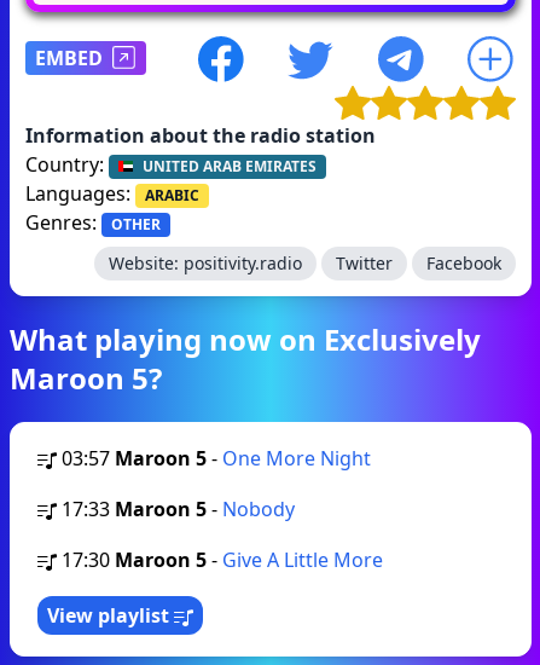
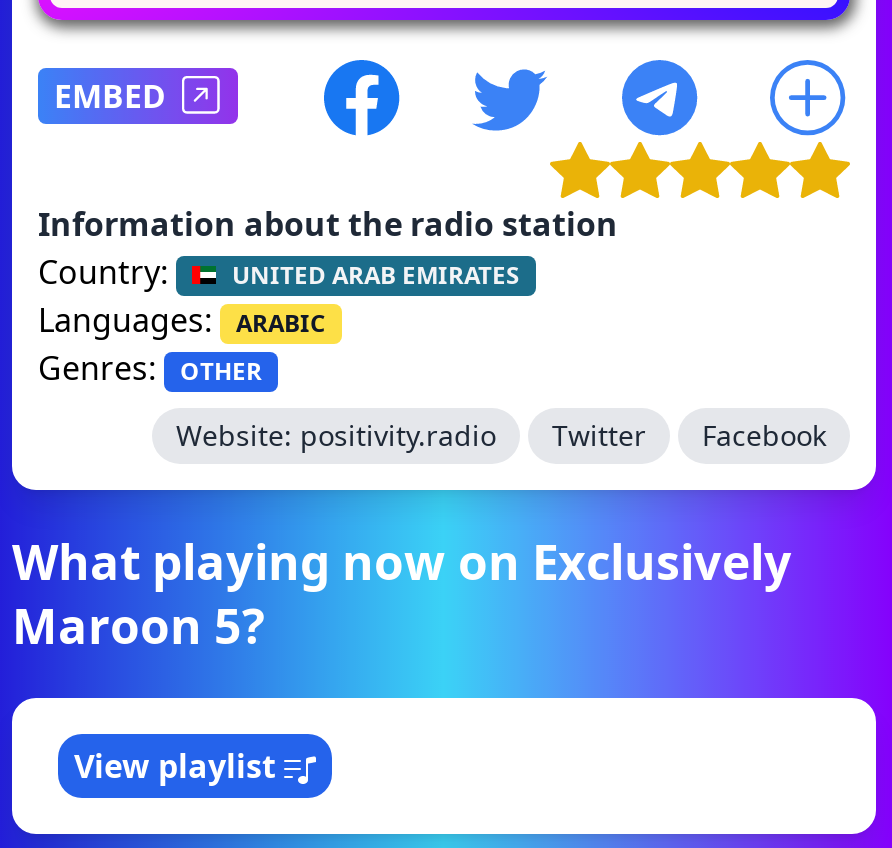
- 03:57 Maroon 5 - One More Night
- 17:33 Maroon 5 - Nobody
- 17:30 Maroon 5 - Give A Little More
